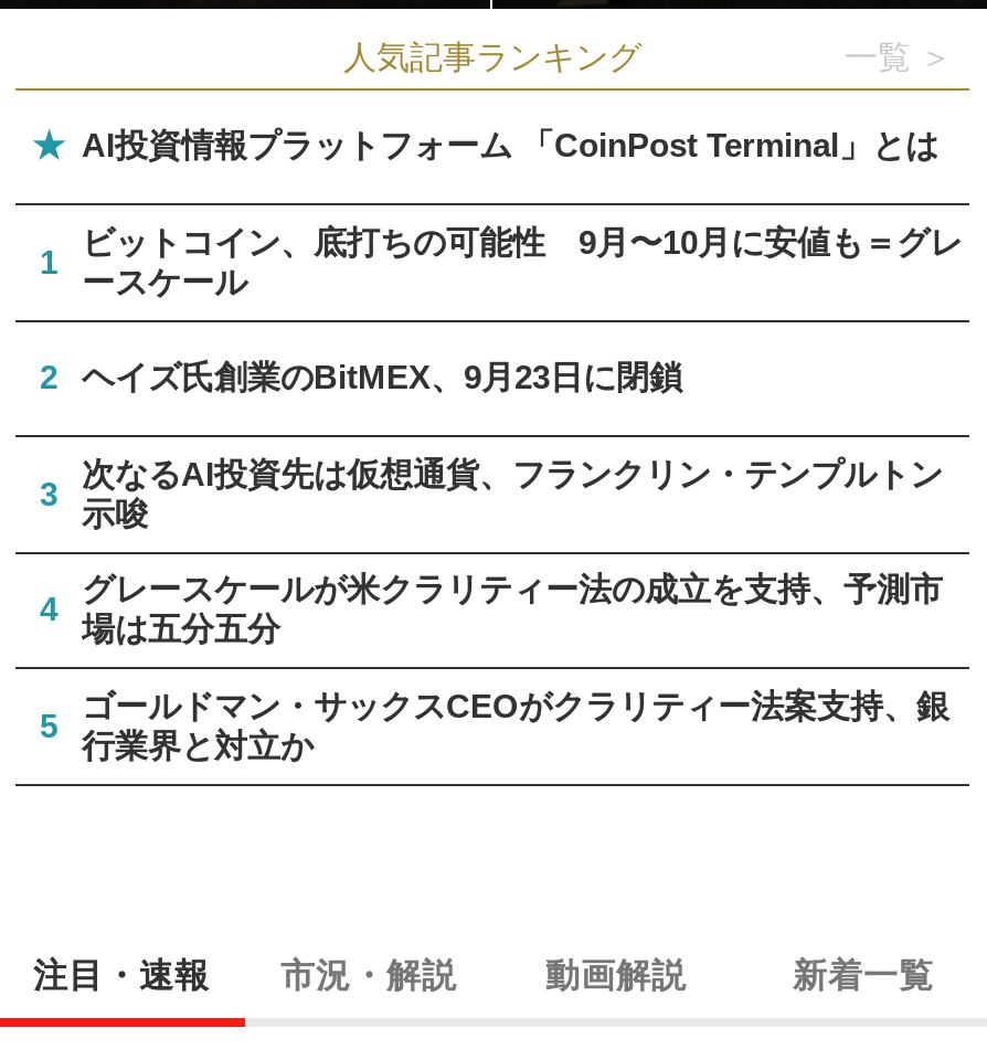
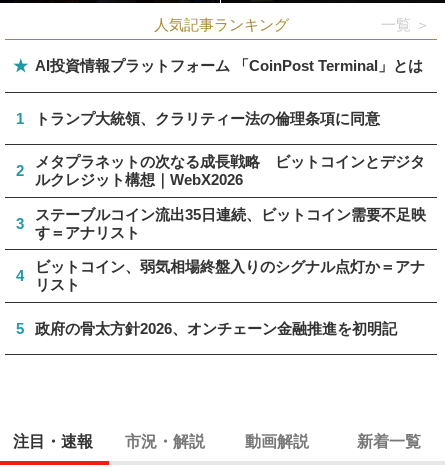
- ビットコイン、底打ちの可能性 9月〜10月に安値も＝グレ
- ースケール
+ トランプ大統領、クラリティー法の倫理条項に同意

- ヘイズ氏創業のBitMEX、9月23日に閉鎖
+ メタプラネットの次なる成長戦略 ビットコインとデジタ
+ ルクレジット構想｜WebX2026

- 次なるAI投資先は仮想通貨、フランクリン・テンプルトン
- 示唆
+ ステーブルコイン流出35日連続、ビットコイン需要不足映
+ す＝アナリスト

- グレースケールが米クラリティー法の成立を支持、予測市
- 場は五分五分
+ ビットコイン、弱気相場終盤入りのシグナル点灯か＝アナ
+ リスト

- ゴールドマン・サックスCEOがクラリティー法案支持、銀
- 行業界と対立か
+ 政府の骨太方針2026、オンチェーン金融推進を初明記
